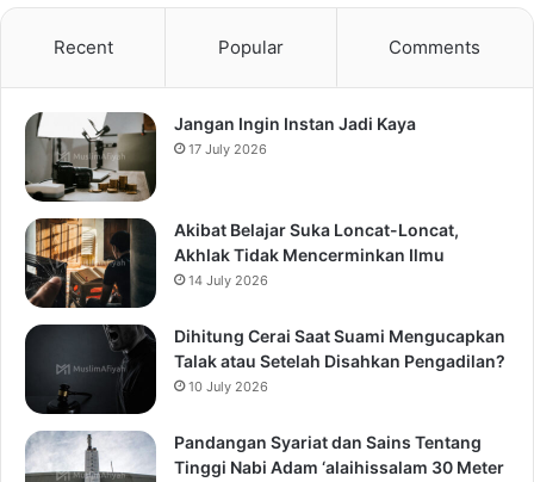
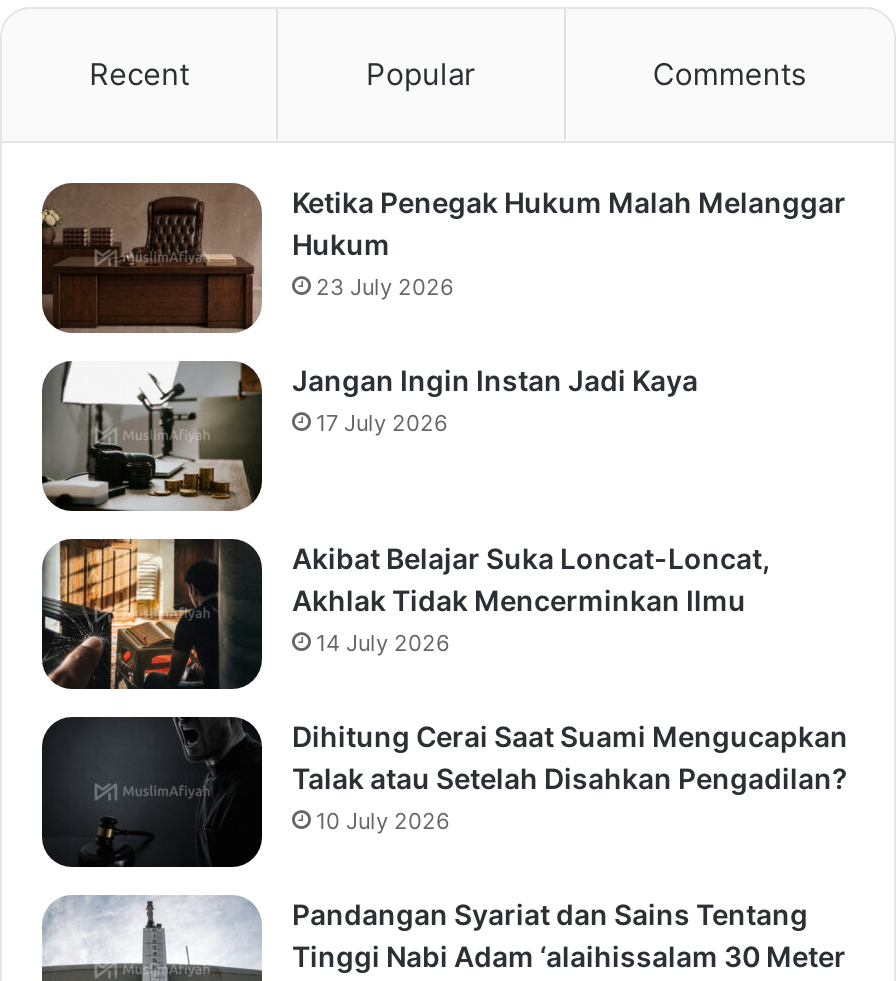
+ [image]
+ Ketika Penegak Hukum Malah Melanggar
+ Hukum
+ 23 July 2026
